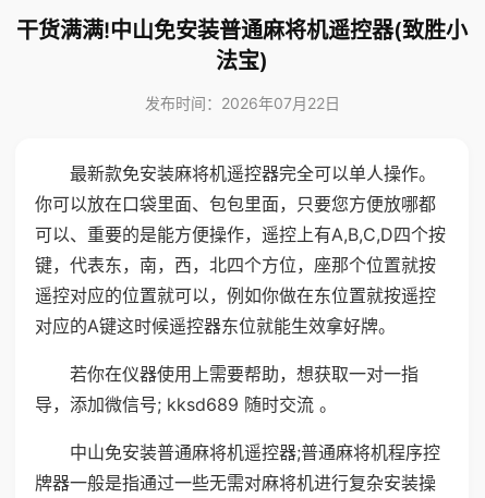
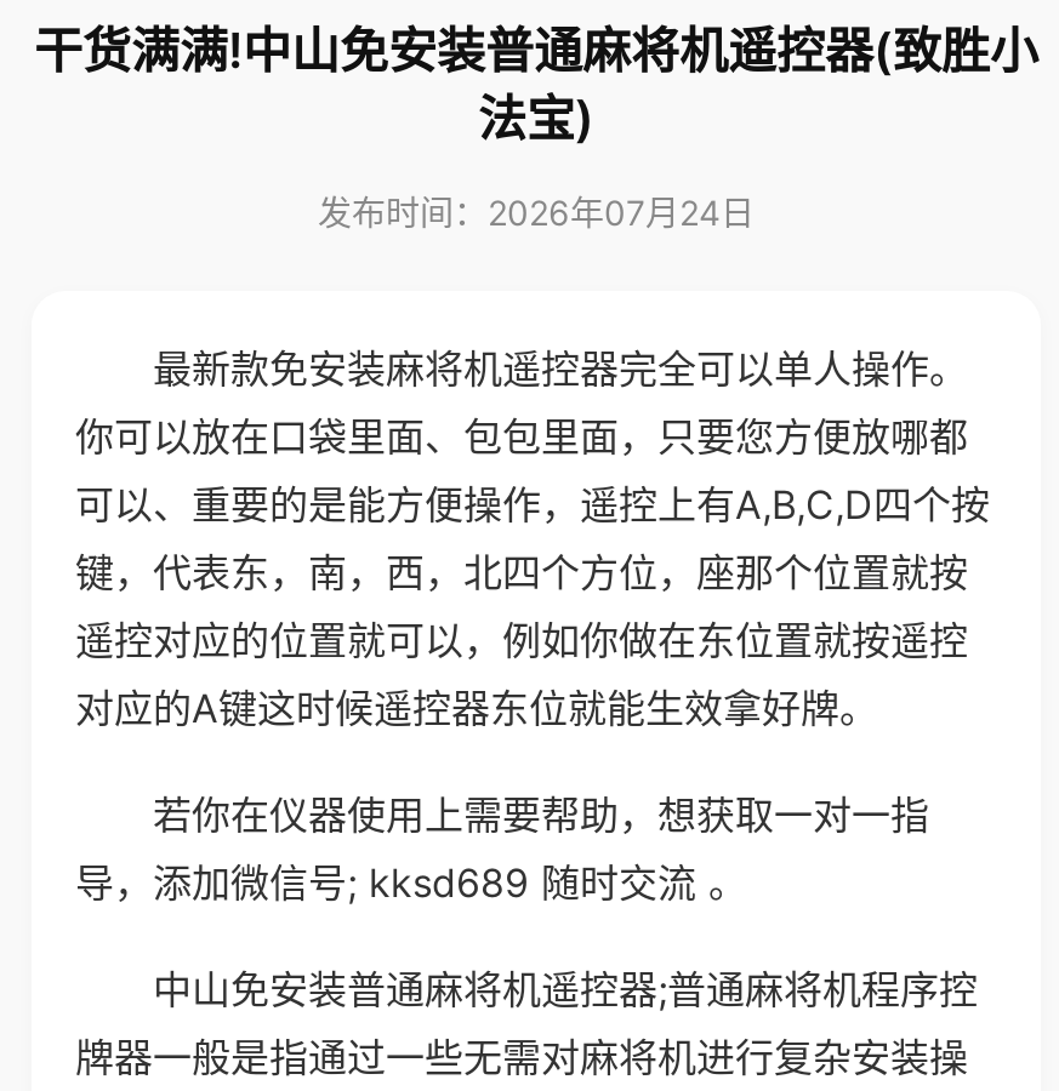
- 发布时间：2026年07月22日
+ 发布时间：2026年07月24日
